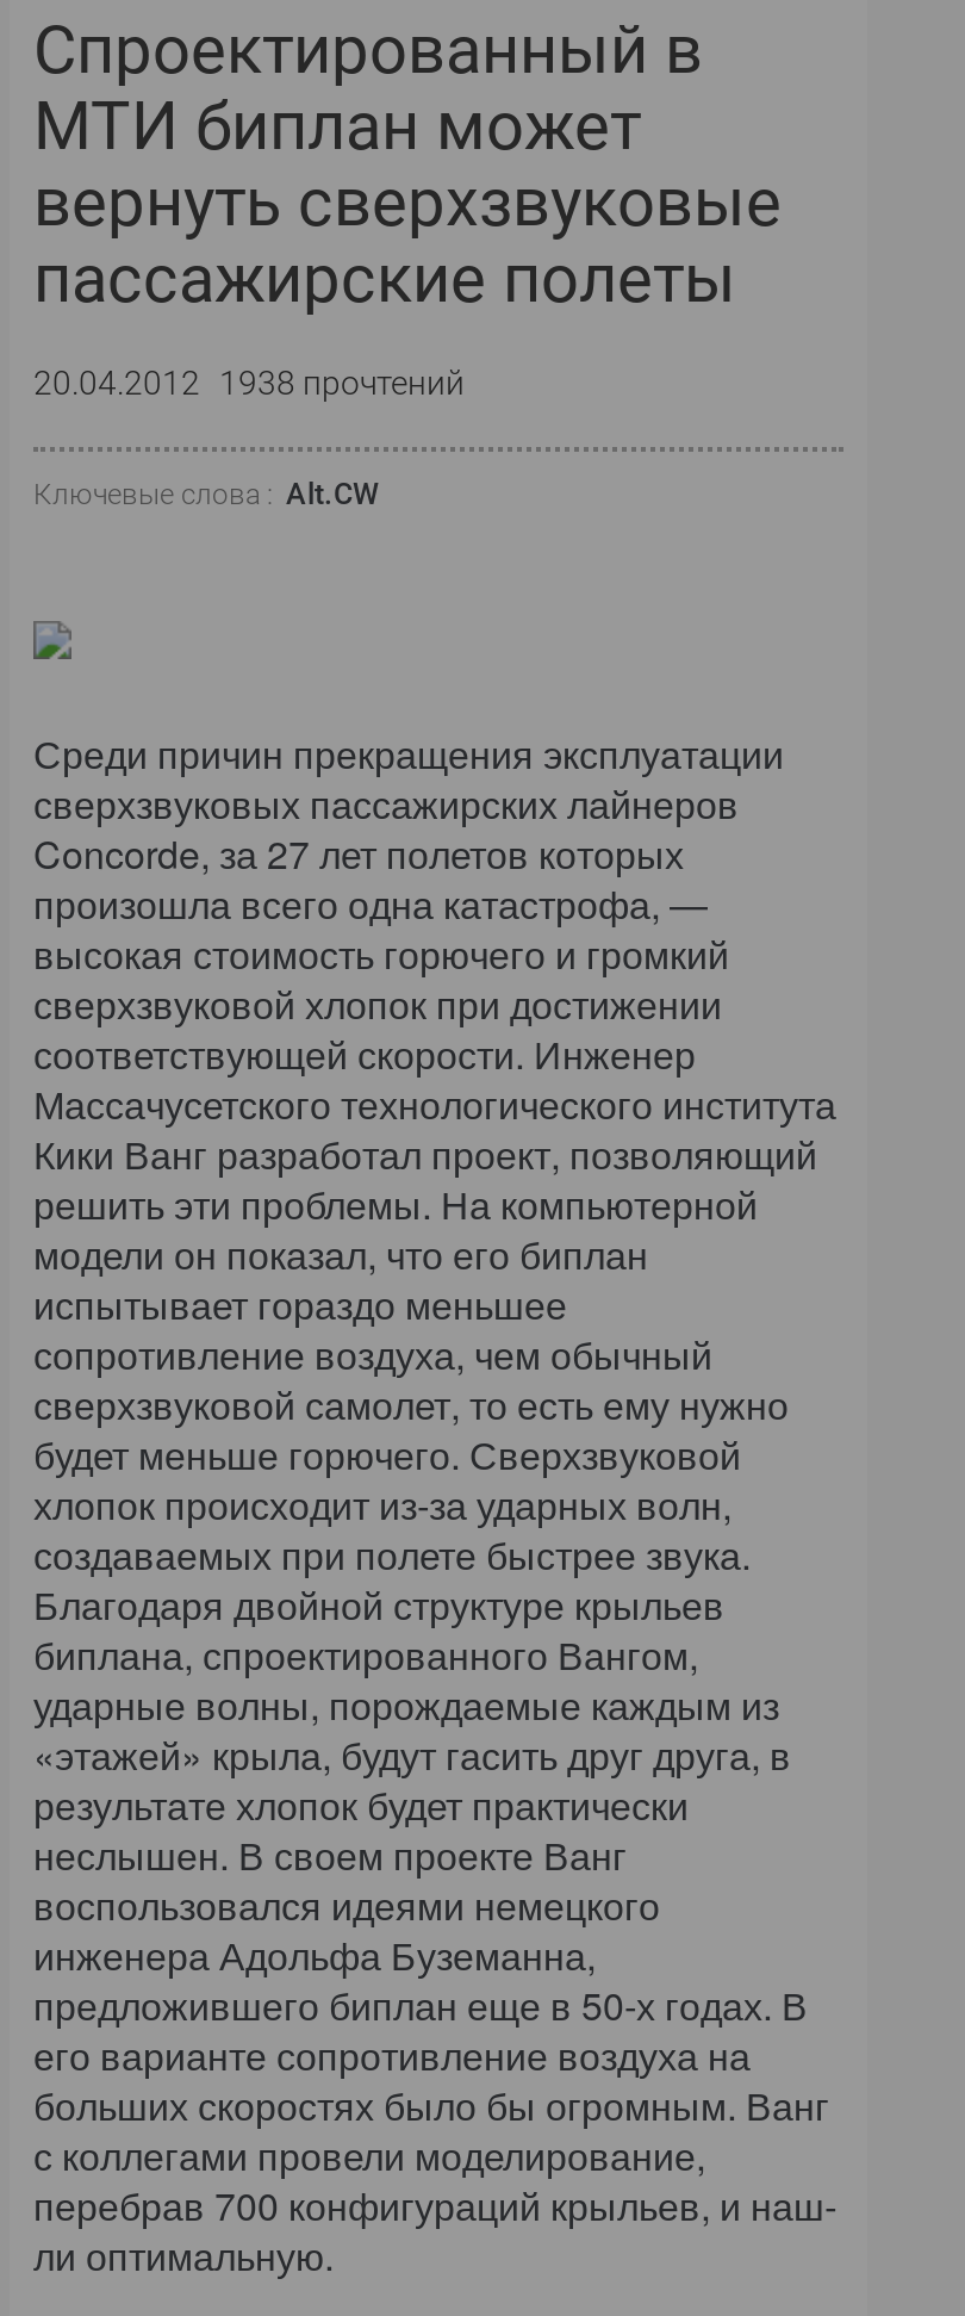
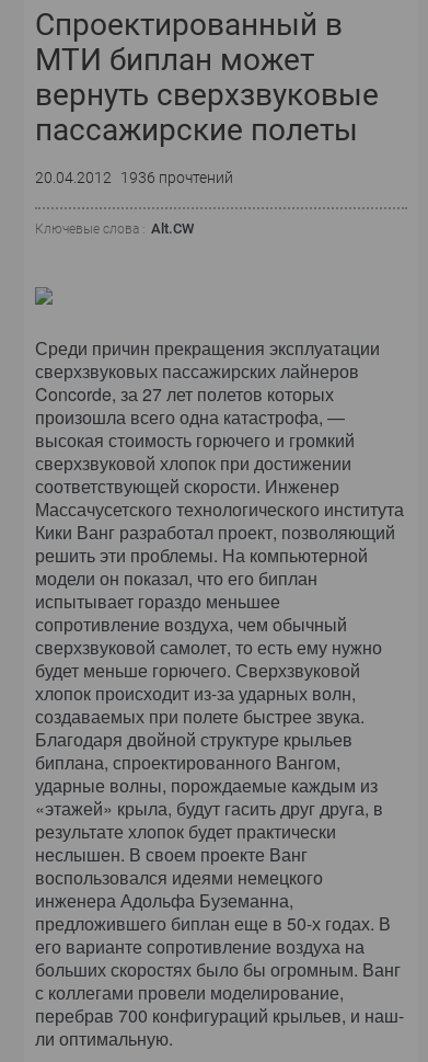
- 20.04.2012 1938 прочтений
+ 20.04.2012 1936 прочтений
